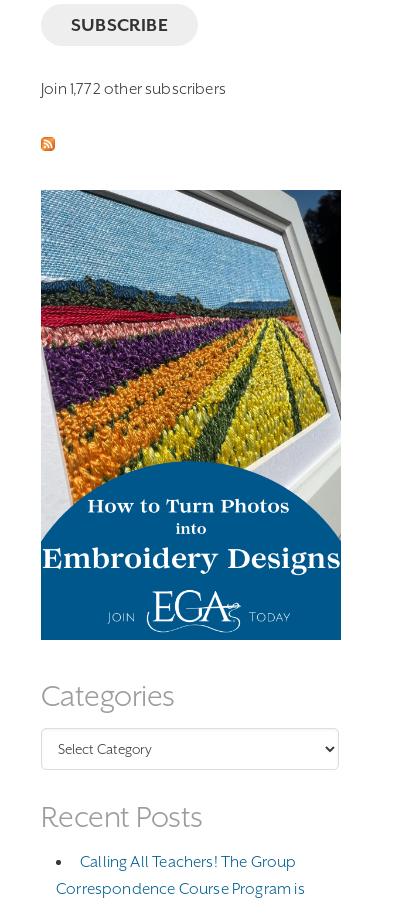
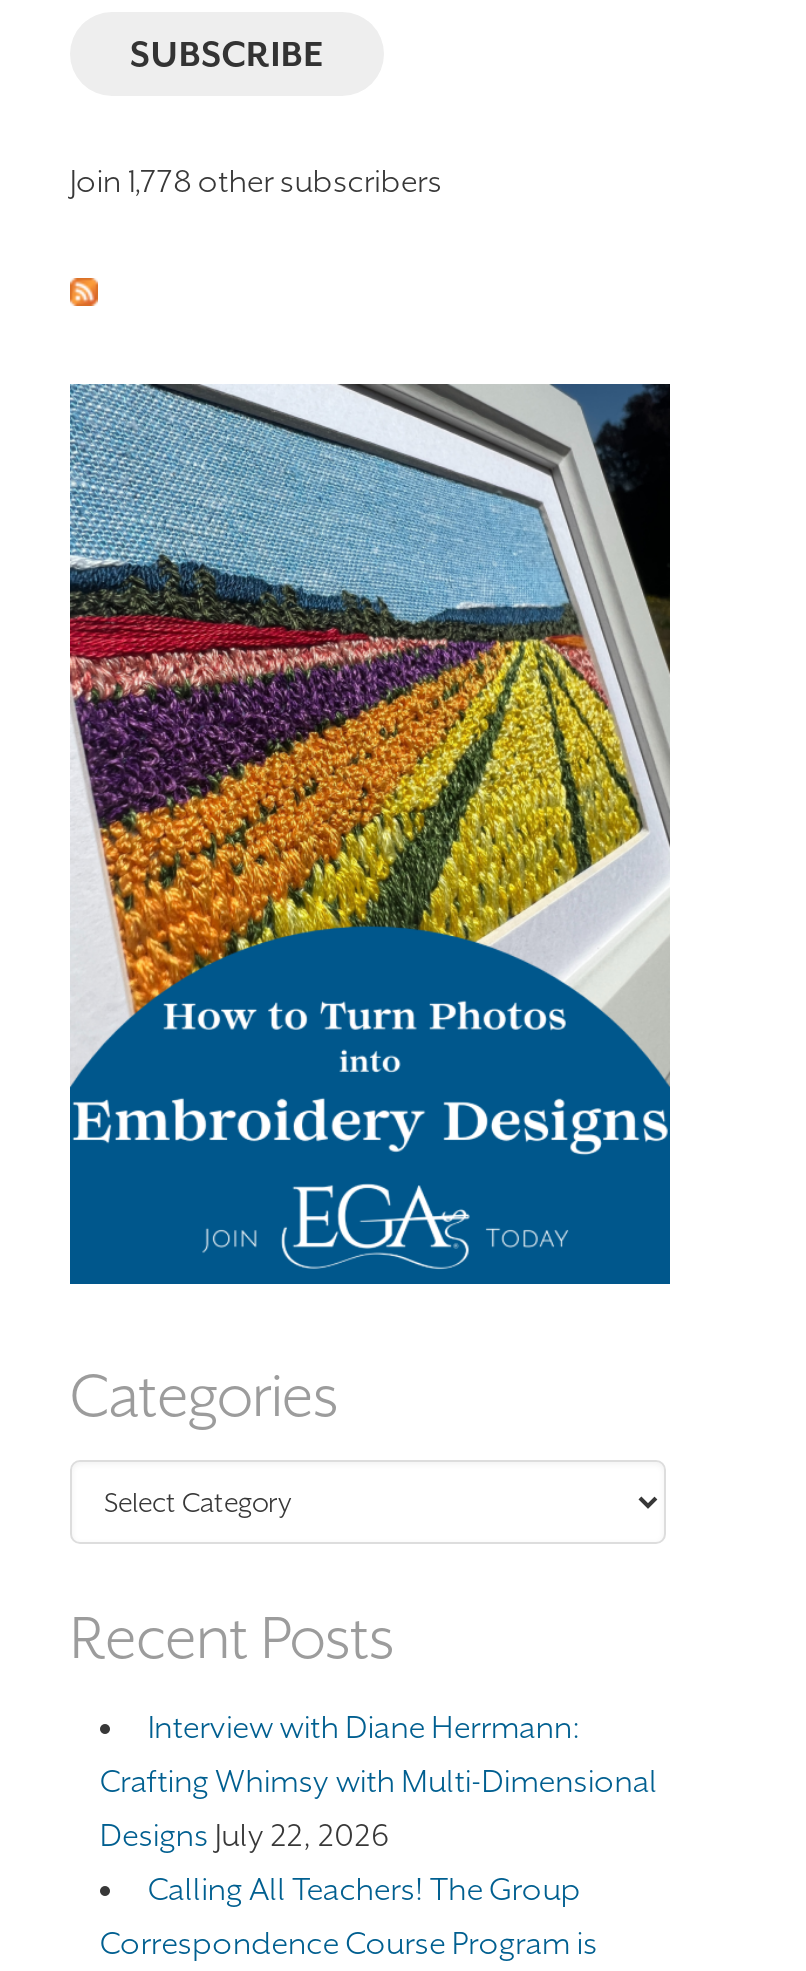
- Join 1,772 other subscribers
+ Join 1,778 other subscribers

+ Interview with Diane Herrmann:
+ Crafting Whimsy with Multi-Dimensional
+ Designs July 22, 2026
